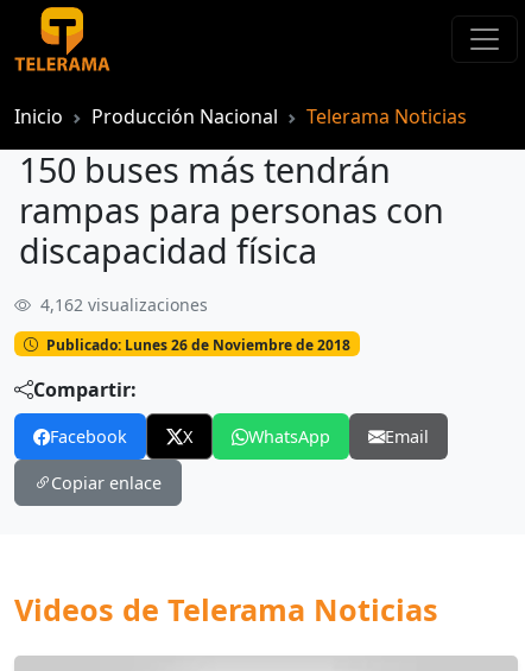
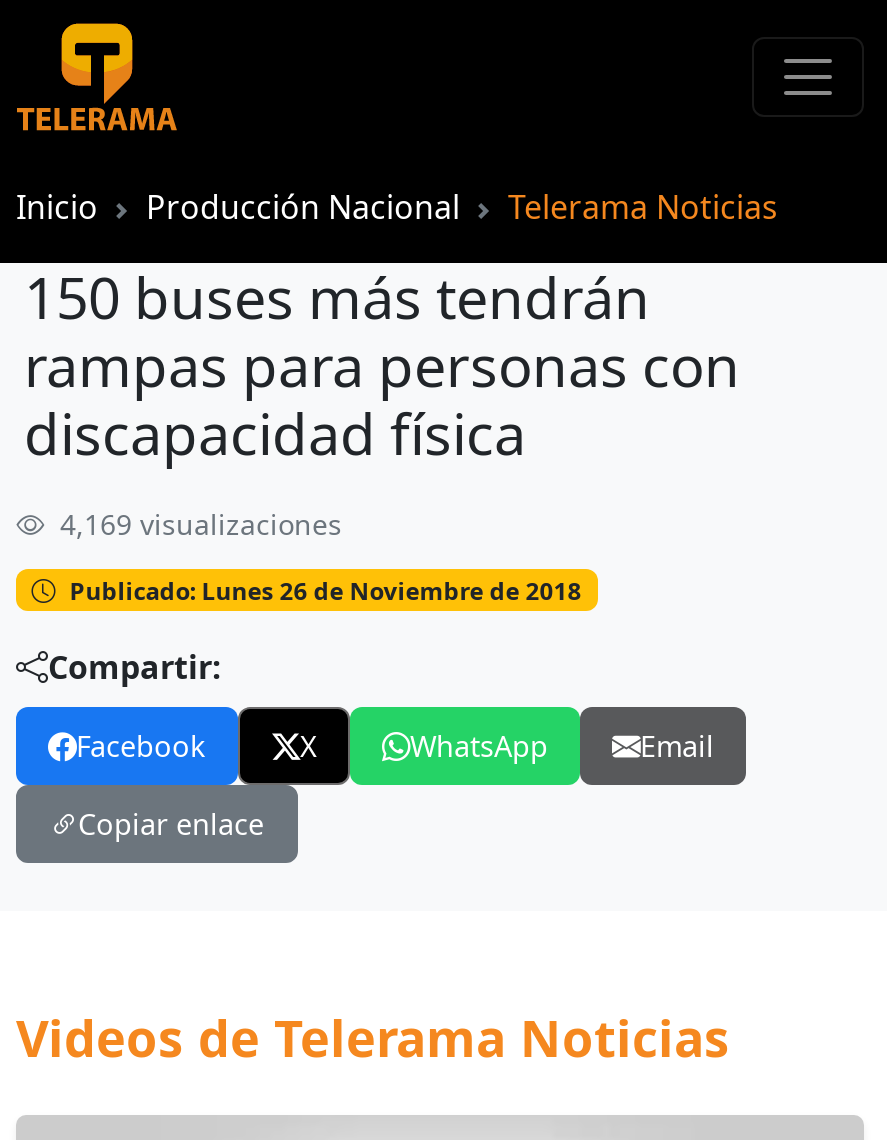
- 4,162 visualizaciones
+ 4,169 visualizaciones
